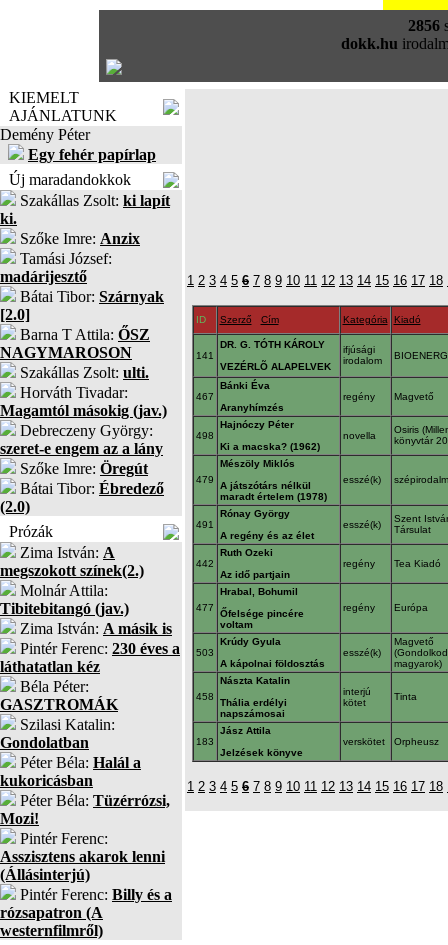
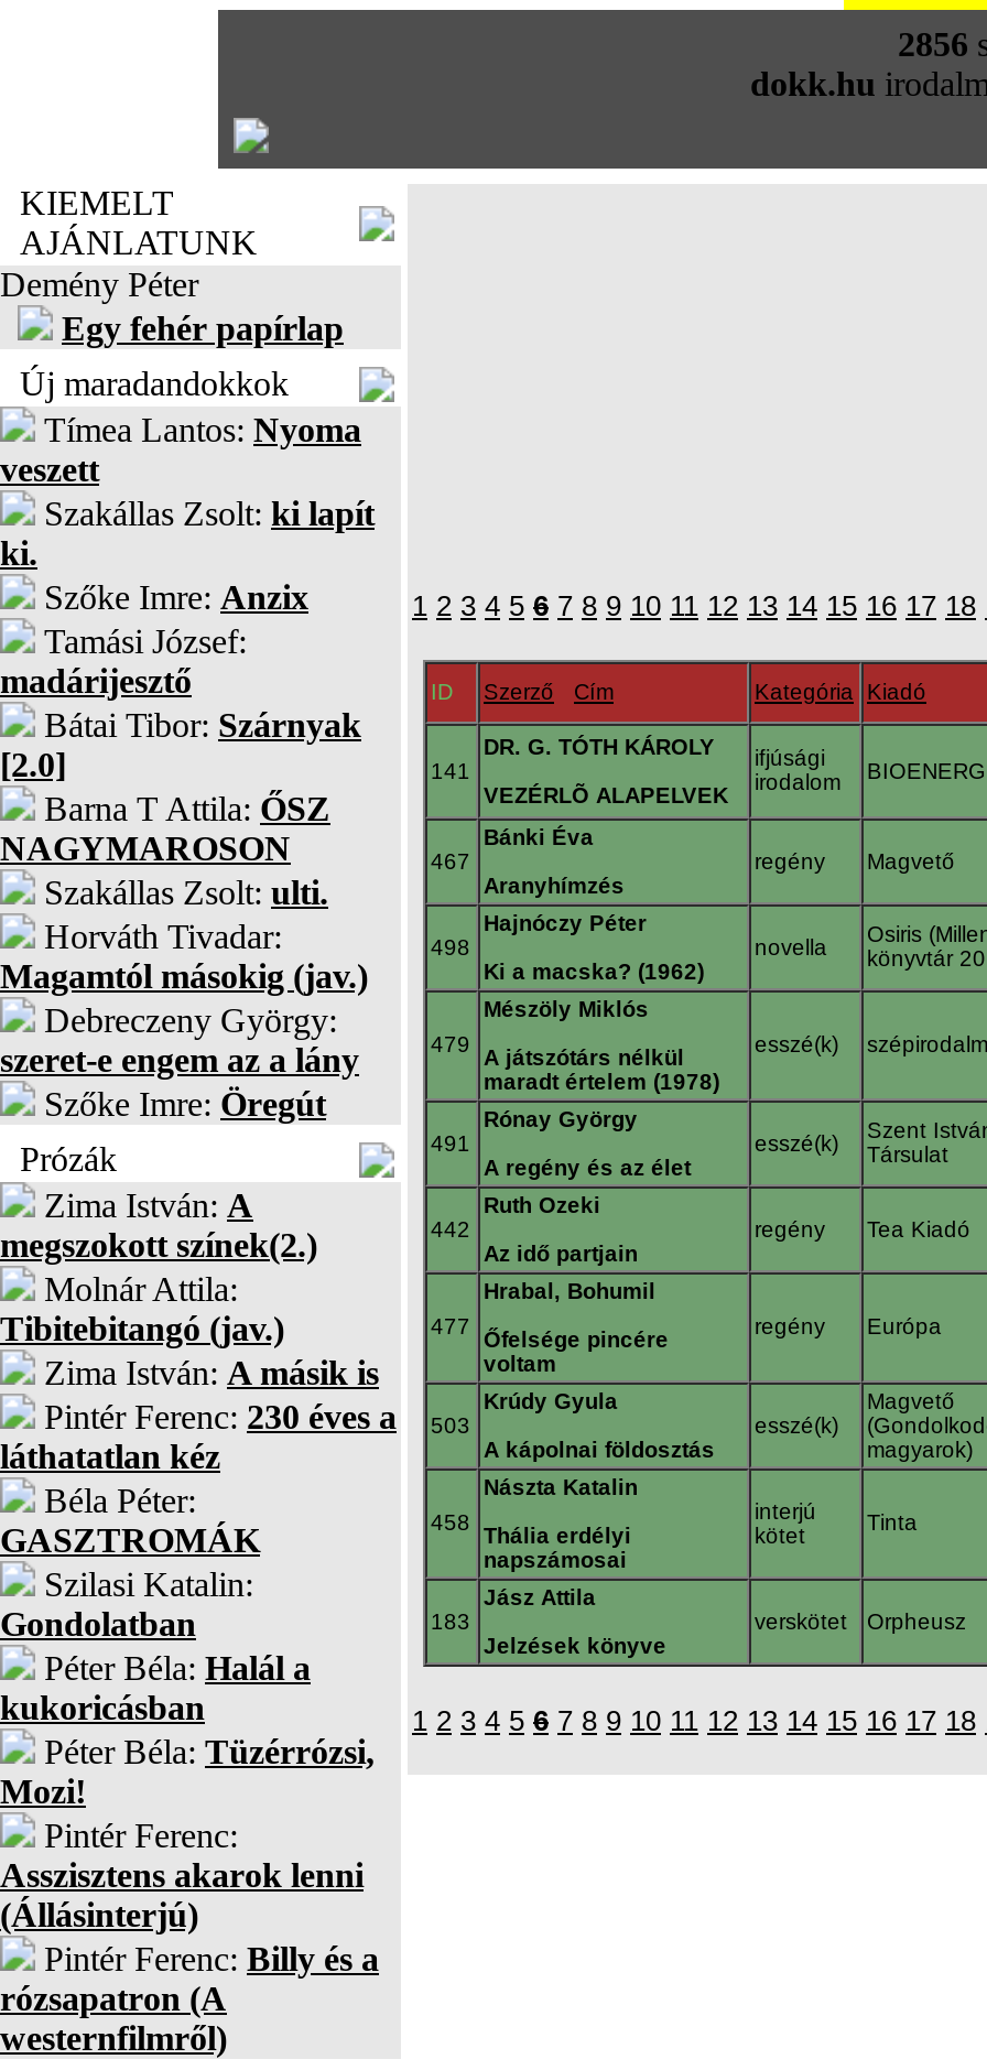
+ Tímea Lantos: Nyoma
+ veszett

moved down: Szakállas Zsolt: ki lapít | ki. | Szőke Imre: Anzix | ... | szeret-e engem az a lány | Szőke Imre: Öregút

- Bátai Tibor: Ébredező
- (2.0)
